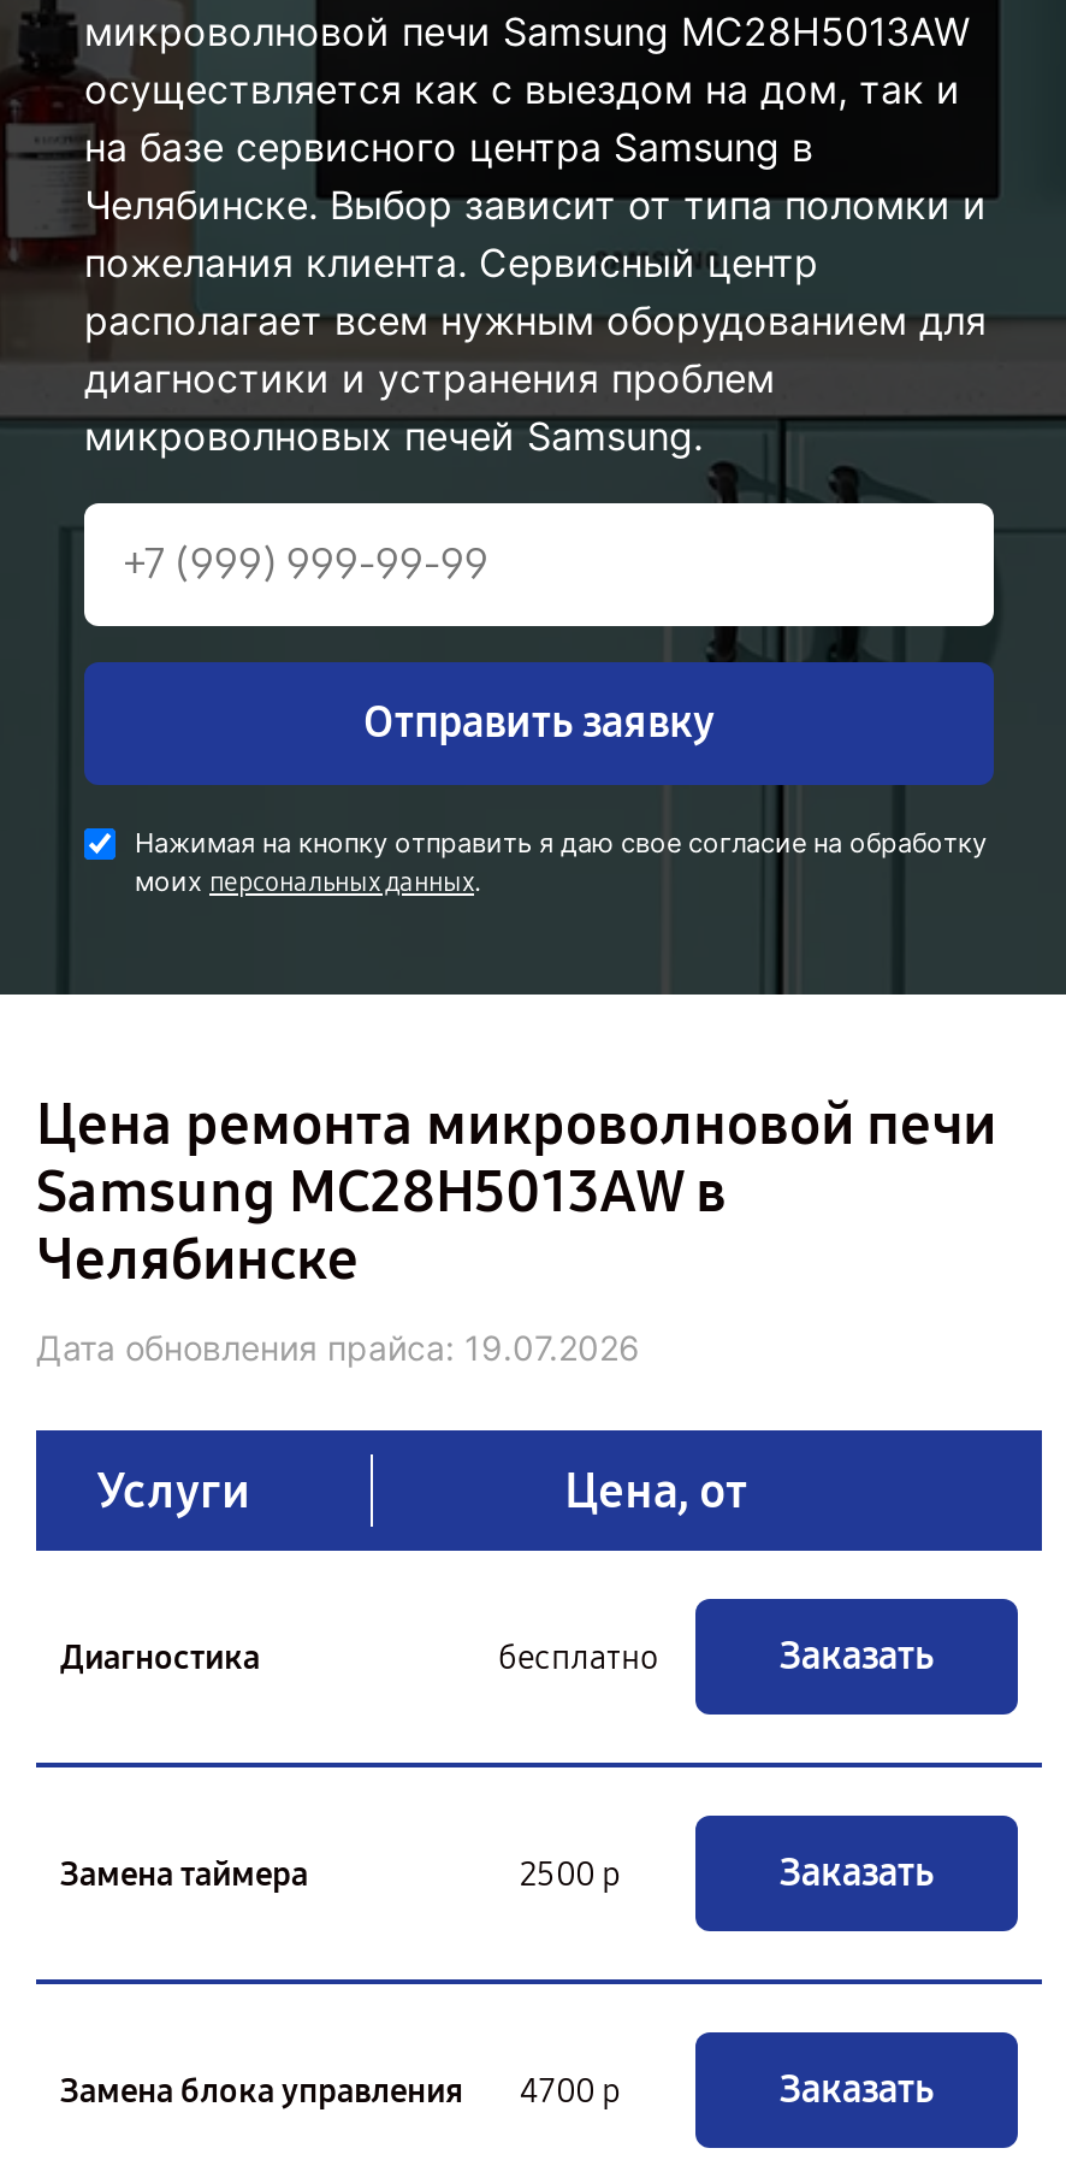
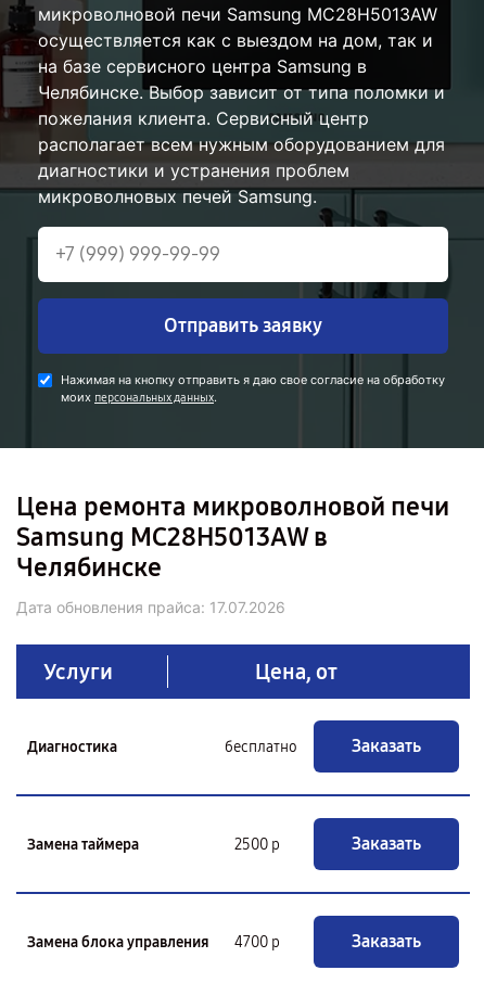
- Дата обновления прайса: 19.07.2026
+ Дата обновления прайса: 17.07.2026
